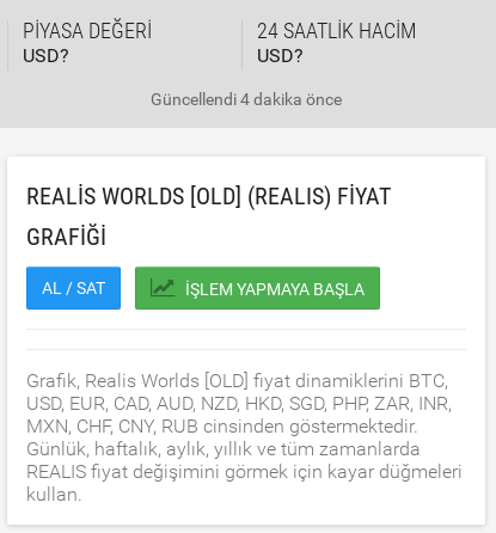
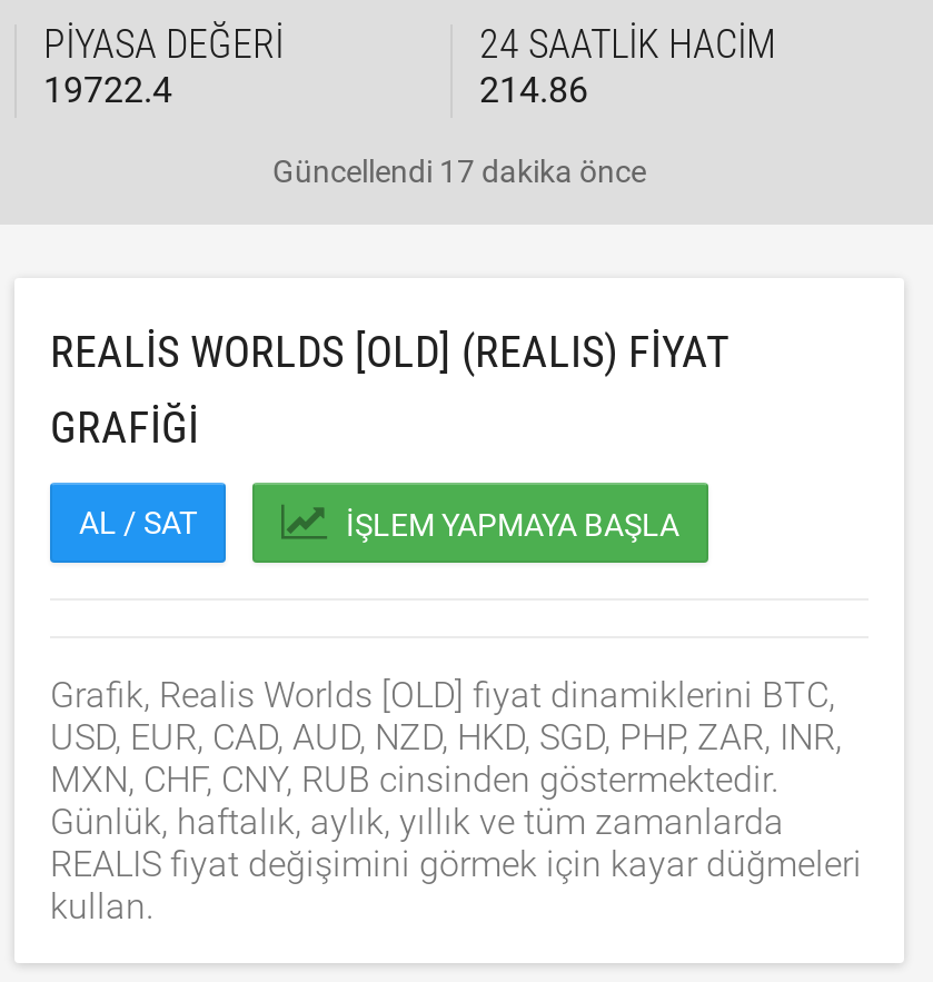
- USD?
+ 19722.4

- USD?
+ 214.86

- Güncellendi 4 dakika önce
+ Güncellendi 17 dakika önce
